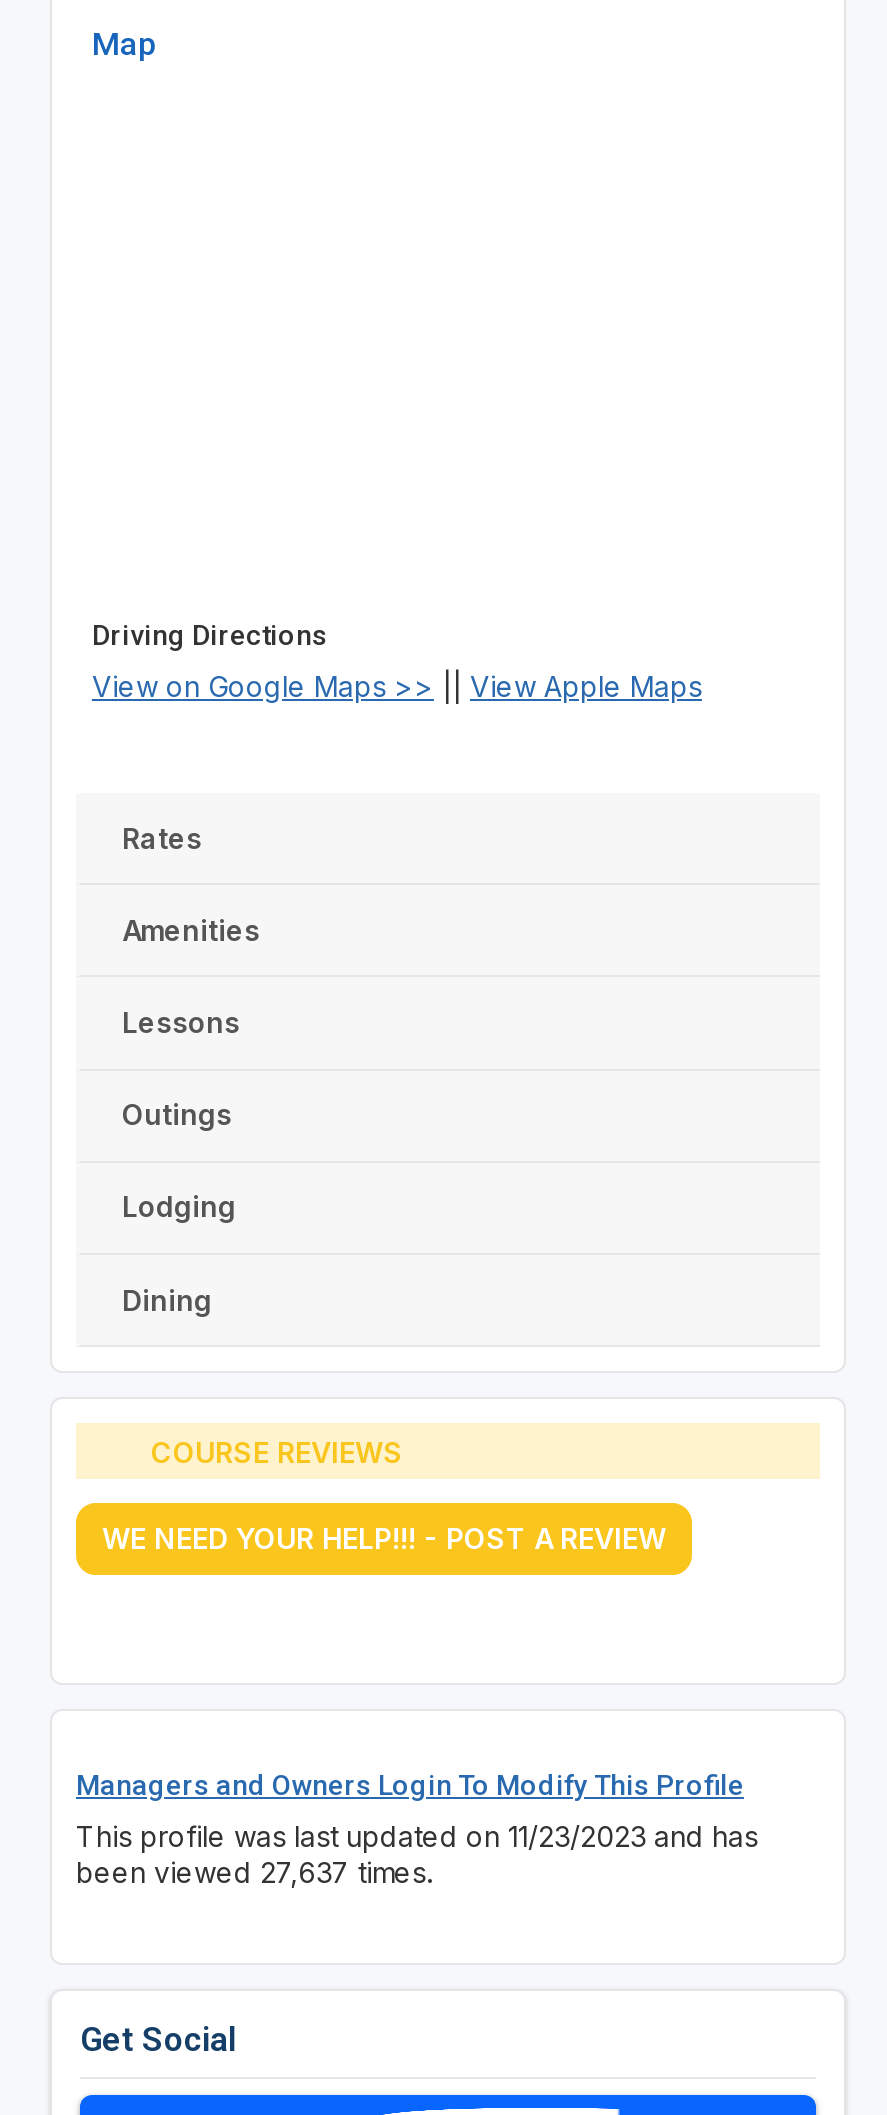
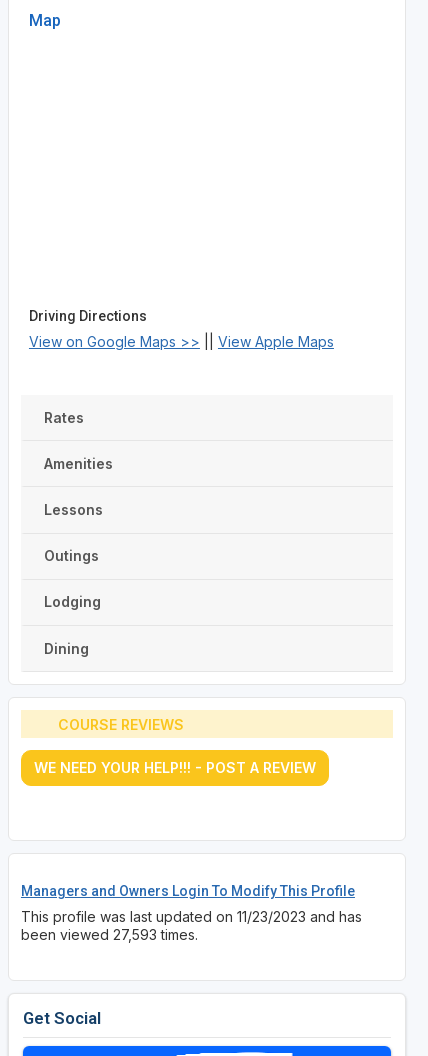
- been viewed 27,637 times.
+ been viewed 27,593 times.
